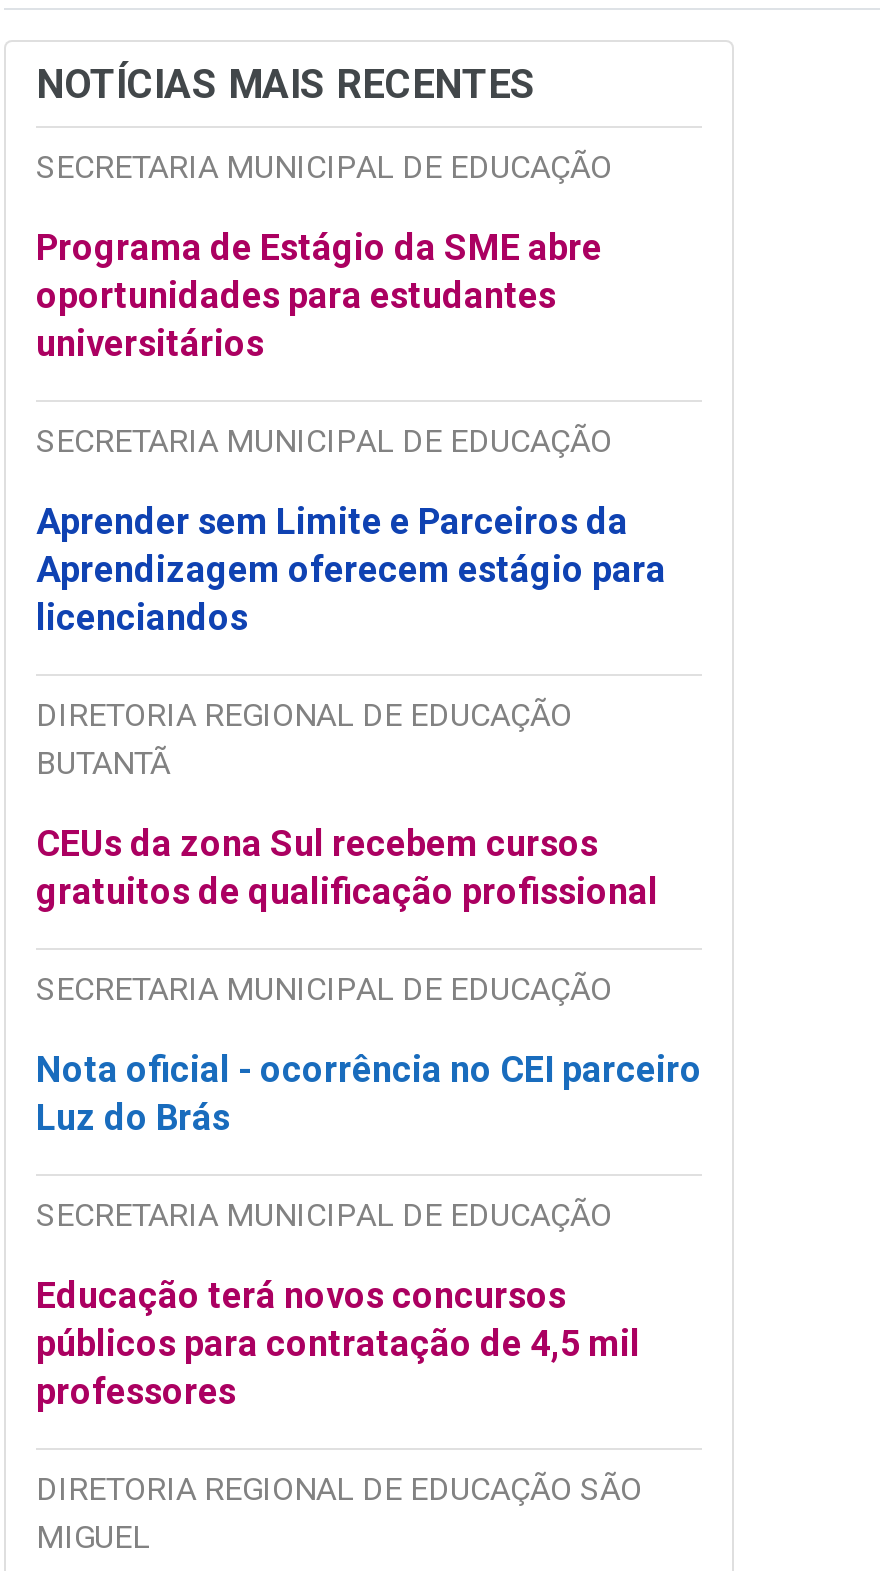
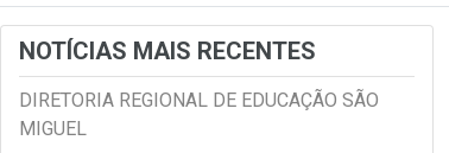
- SECRETARIA MUNICIPAL DE EDUCAÇÃO
- Programa de Estágio da SME abre
- oportunidades para estudantes
- universitários
- SECRETARIA MUNICIPAL DE EDUCAÇÃO
- Aprender sem Limite e Parceiros da
- Aprendizagem oferecem estágio para
- licenciandos
- DIRETORIA REGIONAL DE EDUCAÇÃO
- BUTANTÃ
- CEUs da zona Sul recebem cursos
- gratuitos de qualificação profissional
- SECRETARIA MUNICIPAL DE EDUCAÇÃO
- Nota oficial - ocorrência no CEI parceiro
- Luz do Brás
- SECRETARIA MUNICIPAL DE EDUCAÇÃO
- Educação terá novos concursos
- públicos para contratação de 4,5 mil
- professores
